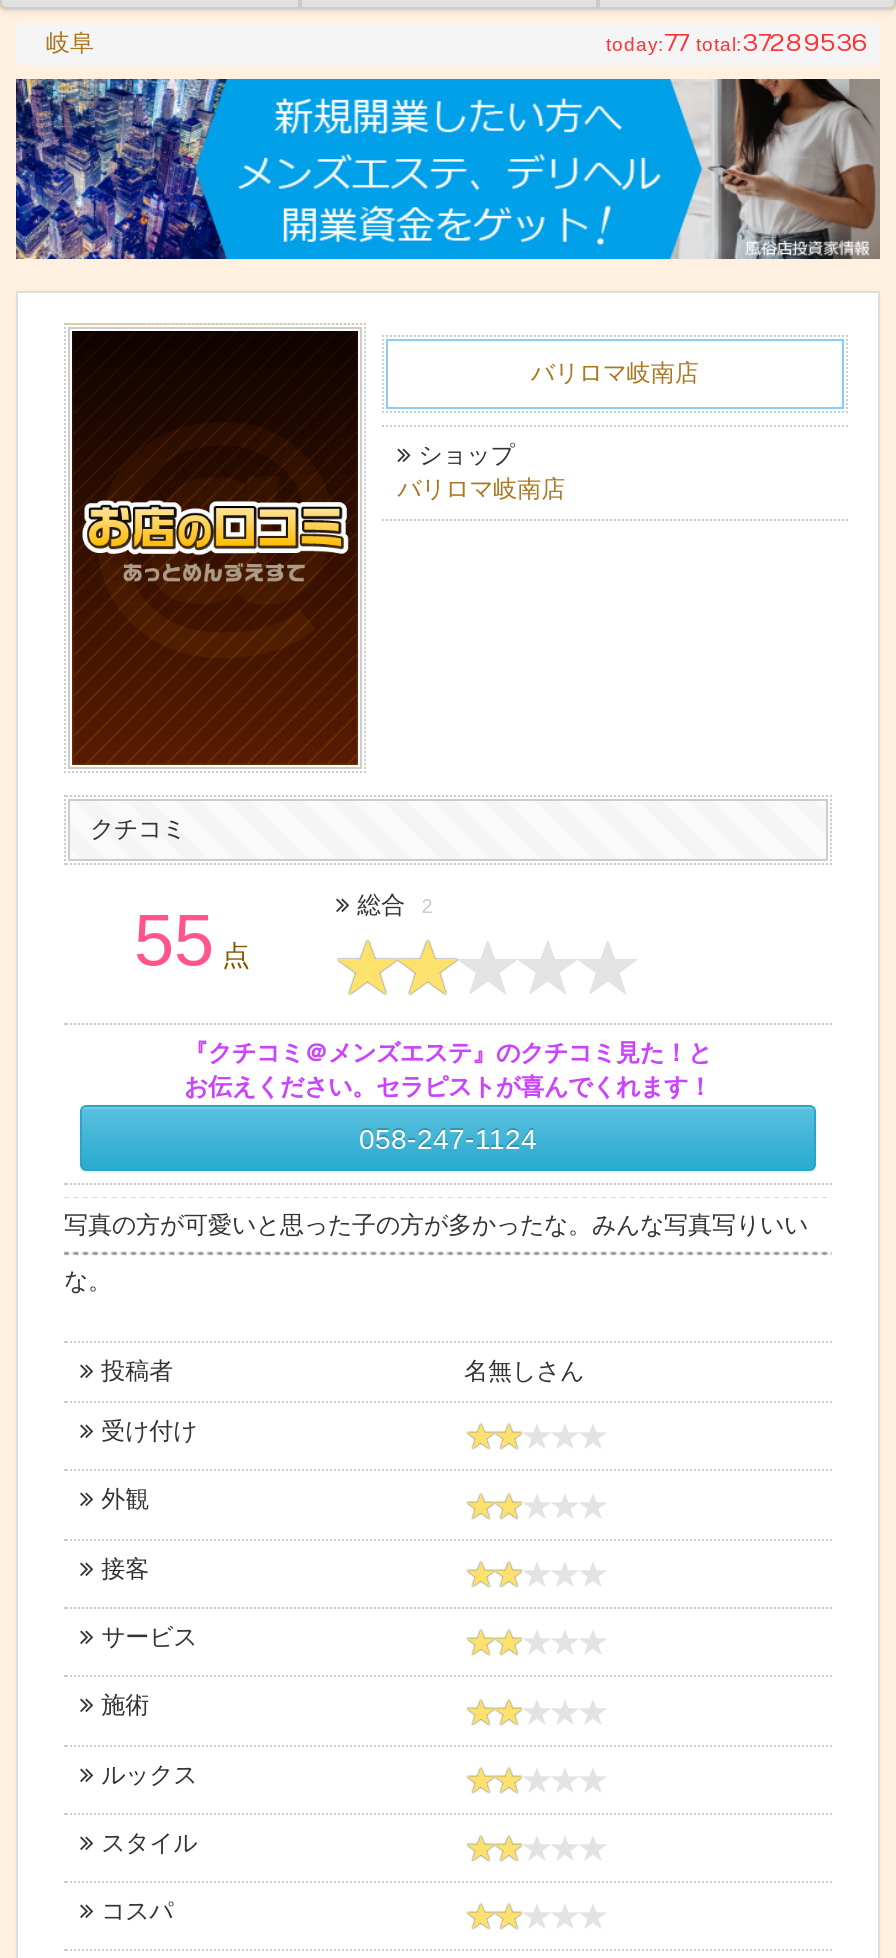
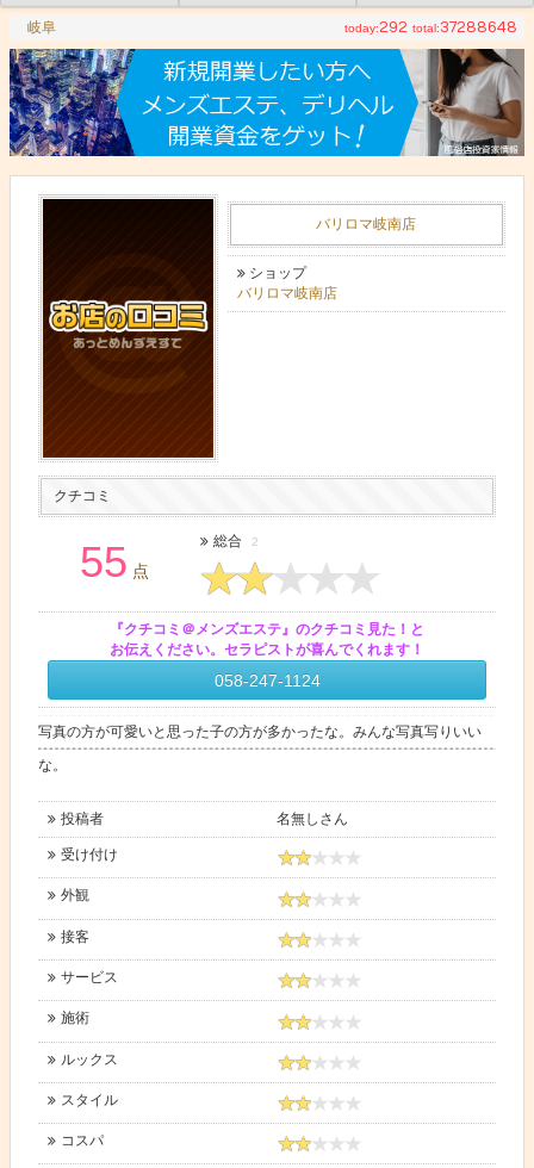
- 77
+ 292

- 37289536
+ 37288648
